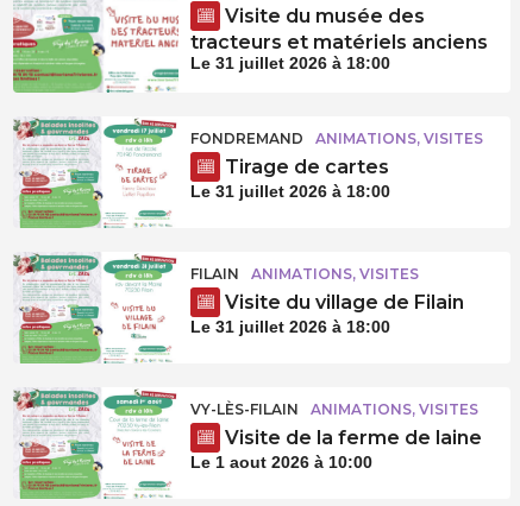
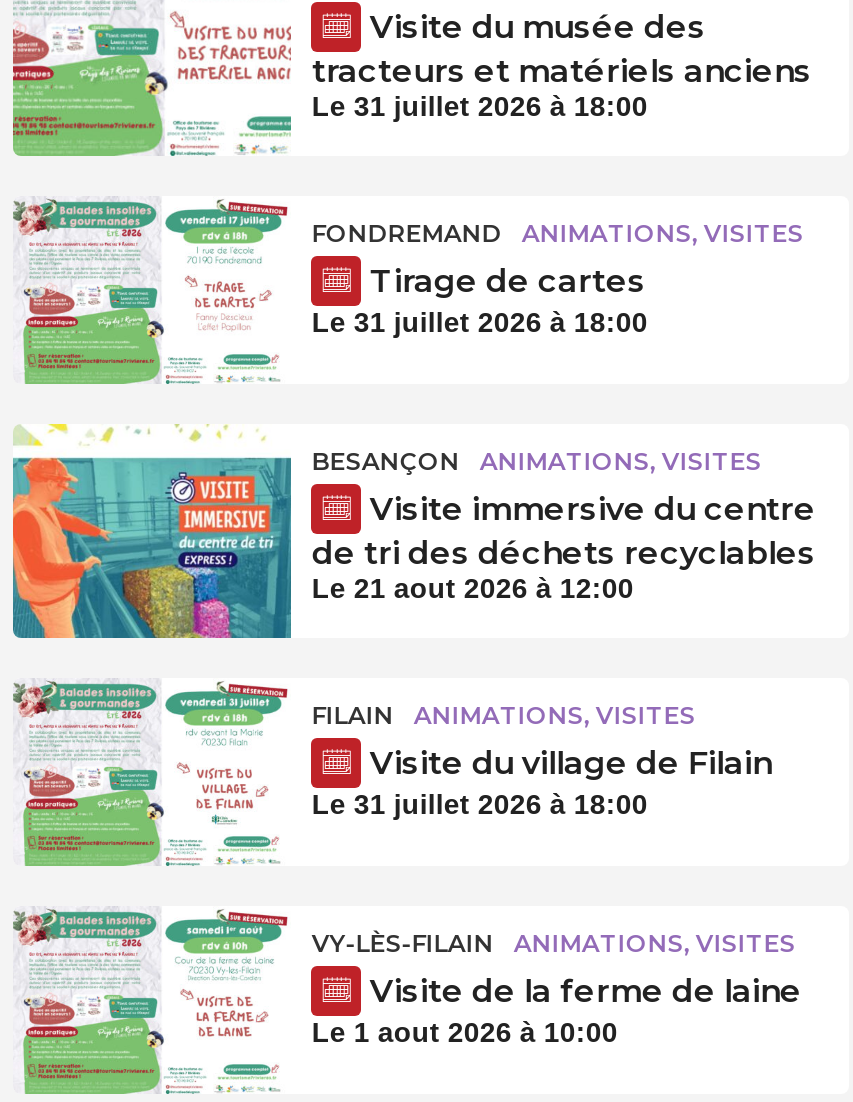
+ [image]
+ BESANÇON
+ ANIMATIONS, VISITES
+ Visite immersive du centre
+ de tri des déchets recyclables
+ Le 21 aout 2026 à 12:00
